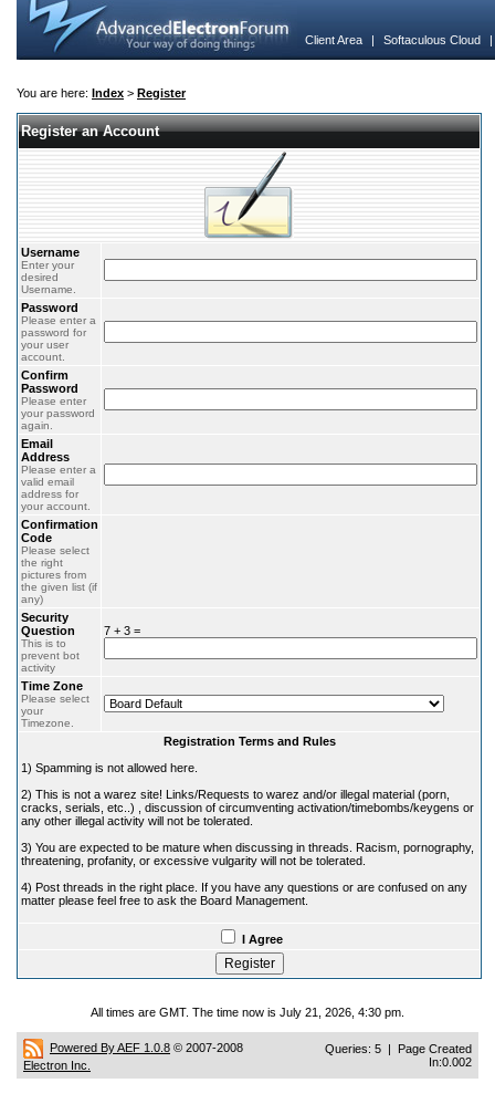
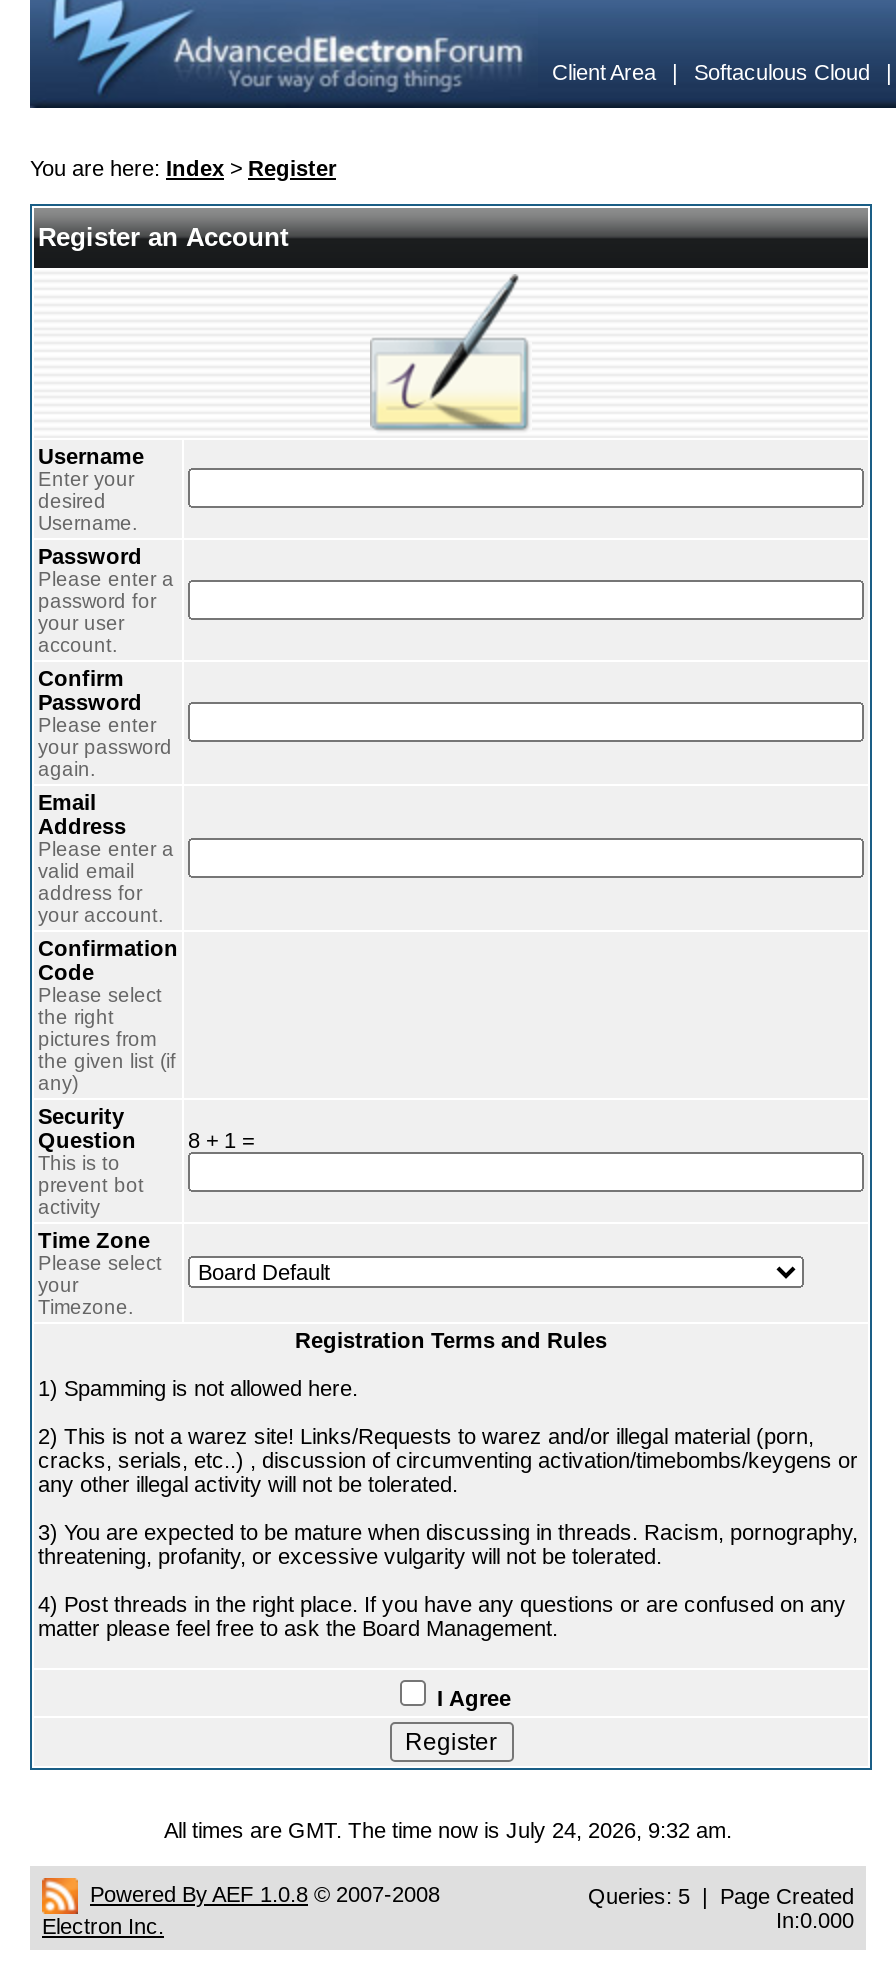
- 7 + 3 =
+ 8 + 1 =

- All times are GMT. The time now is July 21, 2026, 4:30 pm.
+ All times are GMT. The time now is July 24, 2026, 9:32 am.

- In:0.002
+ In:0.000
